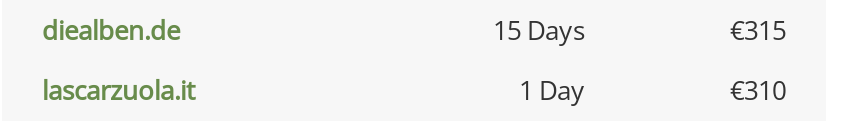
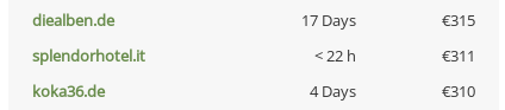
- 15 Days
+ 17 Days

- lascarzuola.it
- 1 Day
+ splendorhotel.it
+ < 22 h
+ €311
+ koka36.de
+ 4 Days
